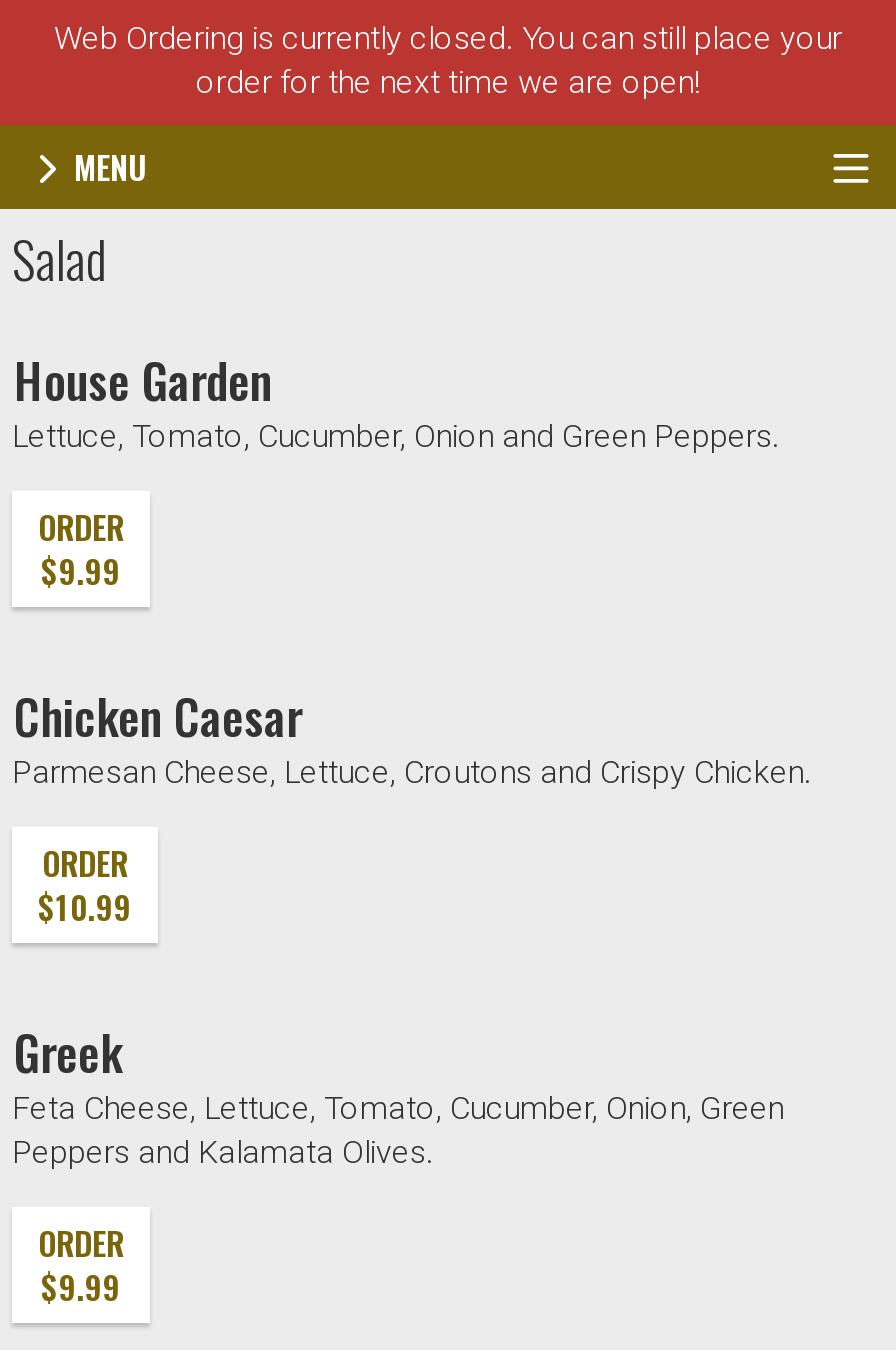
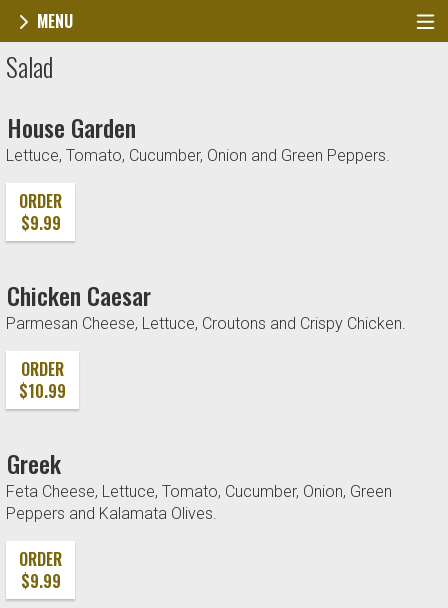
- Web Ordering is currently closed. You can still place your
- order for the next time we are open!
